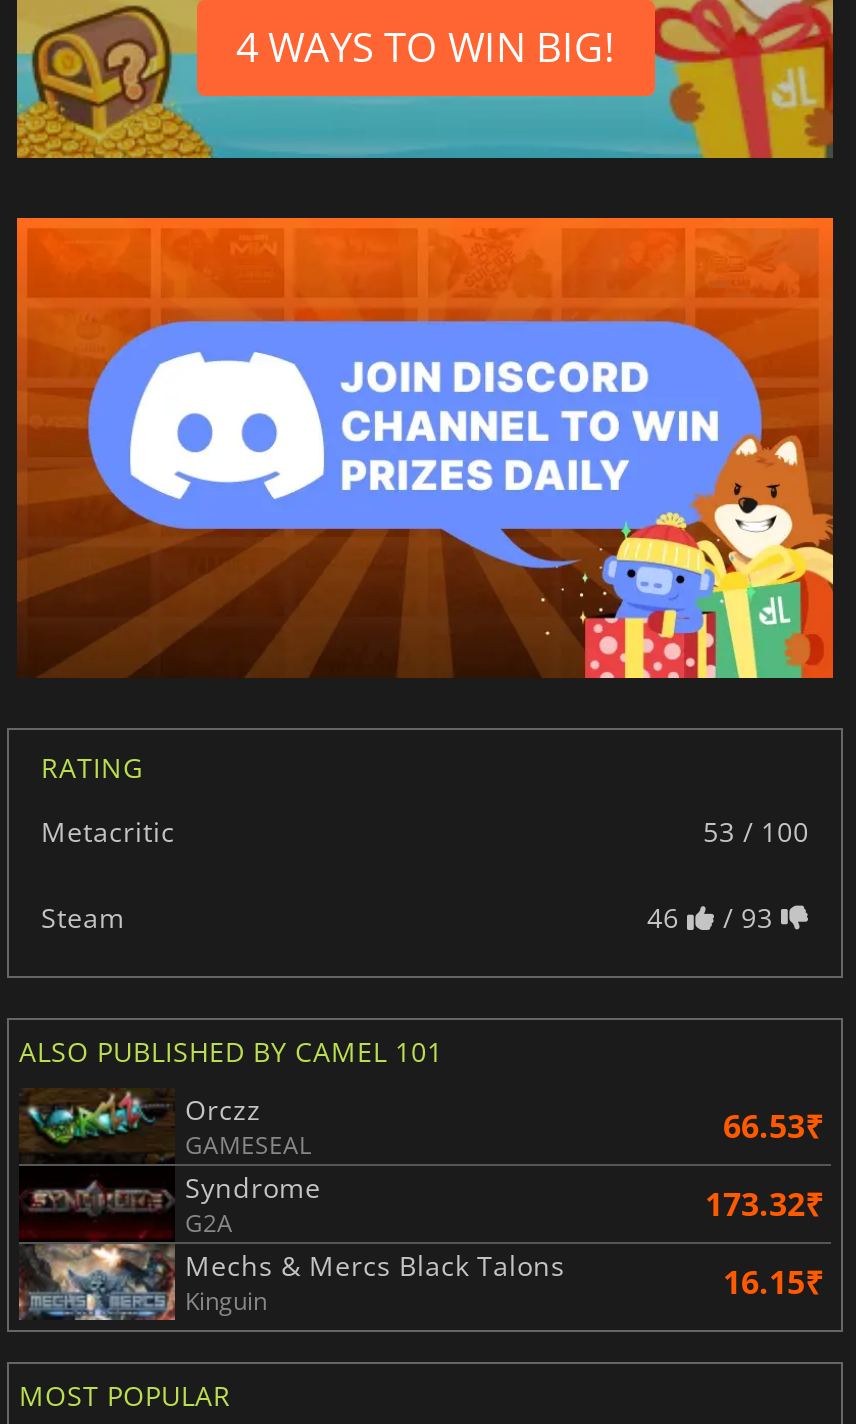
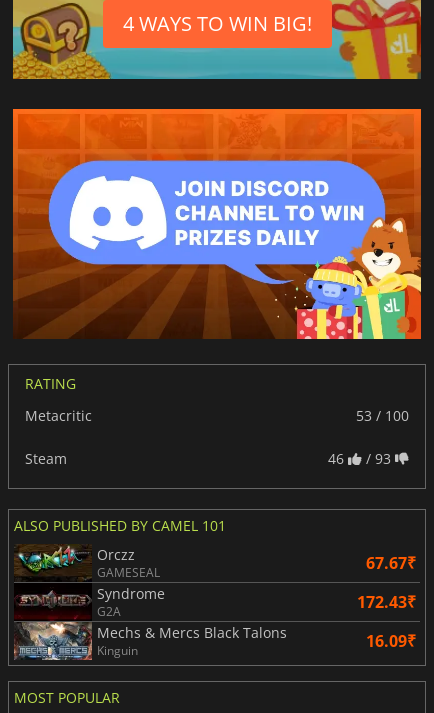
- 66.53₹
+ 67.67₹

- 173.32₹
+ 172.43₹

- 16.15₹
+ 16.09₹
